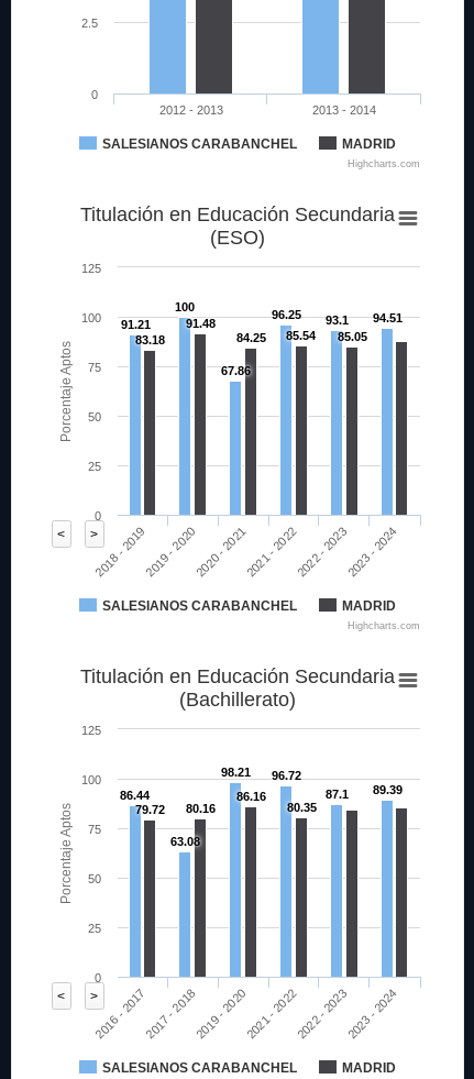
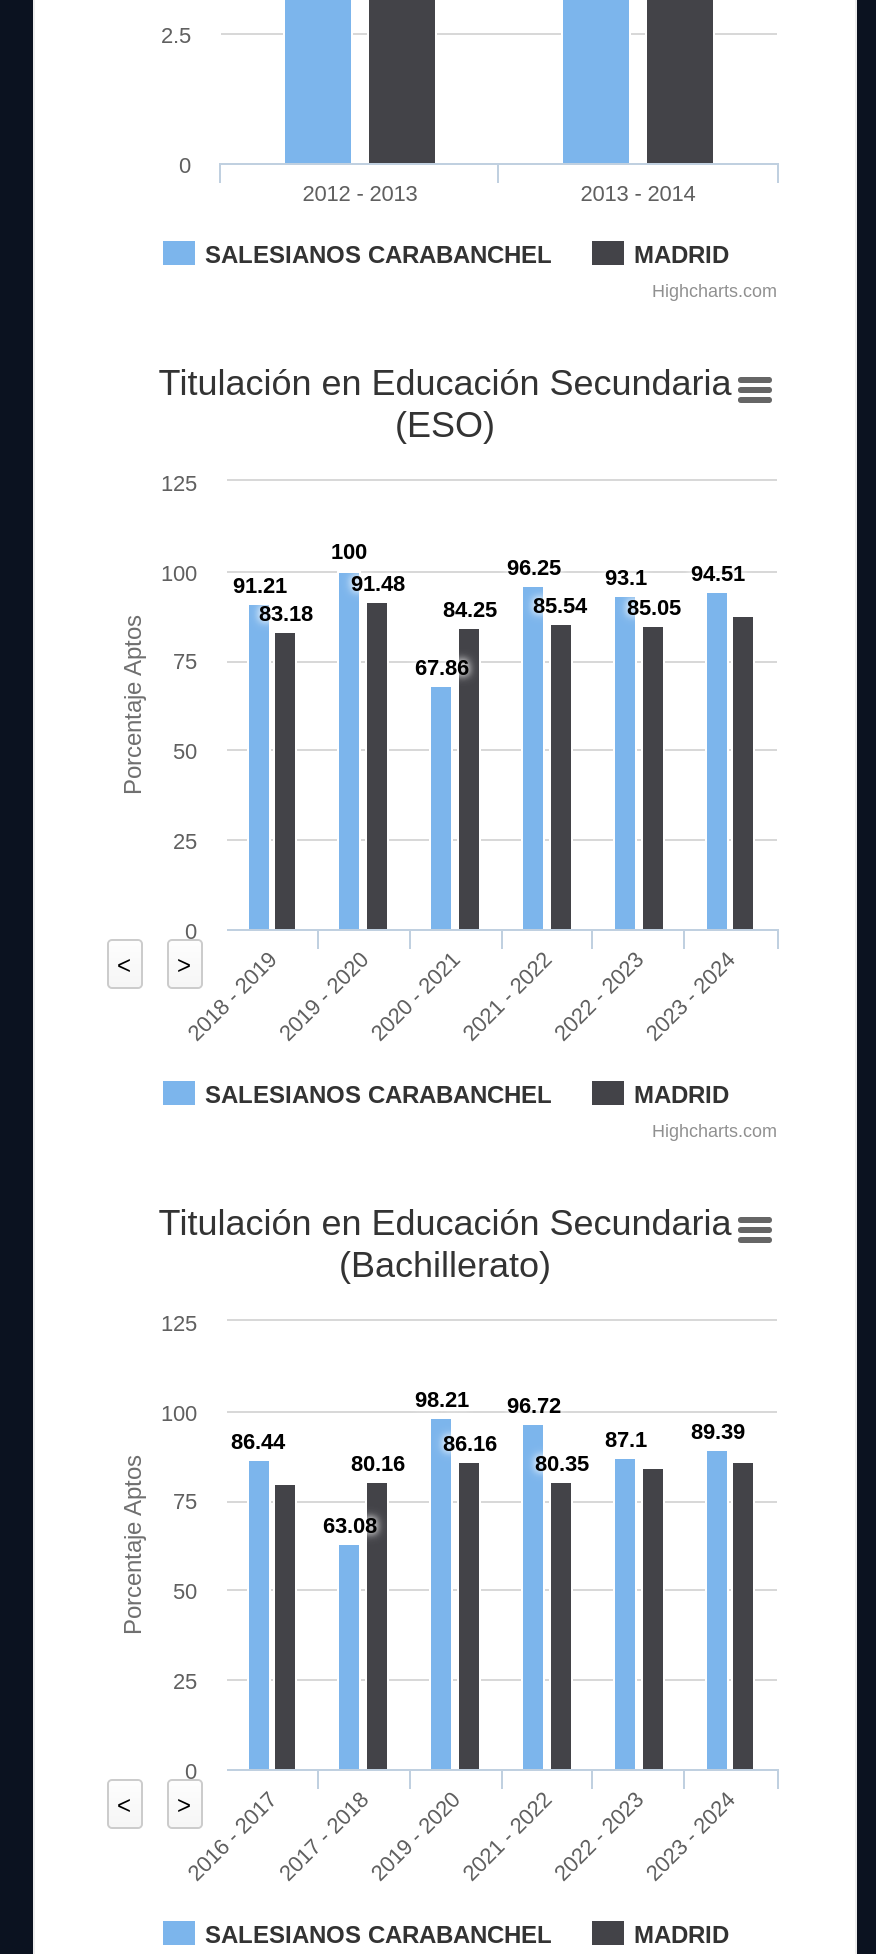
- 79.72
